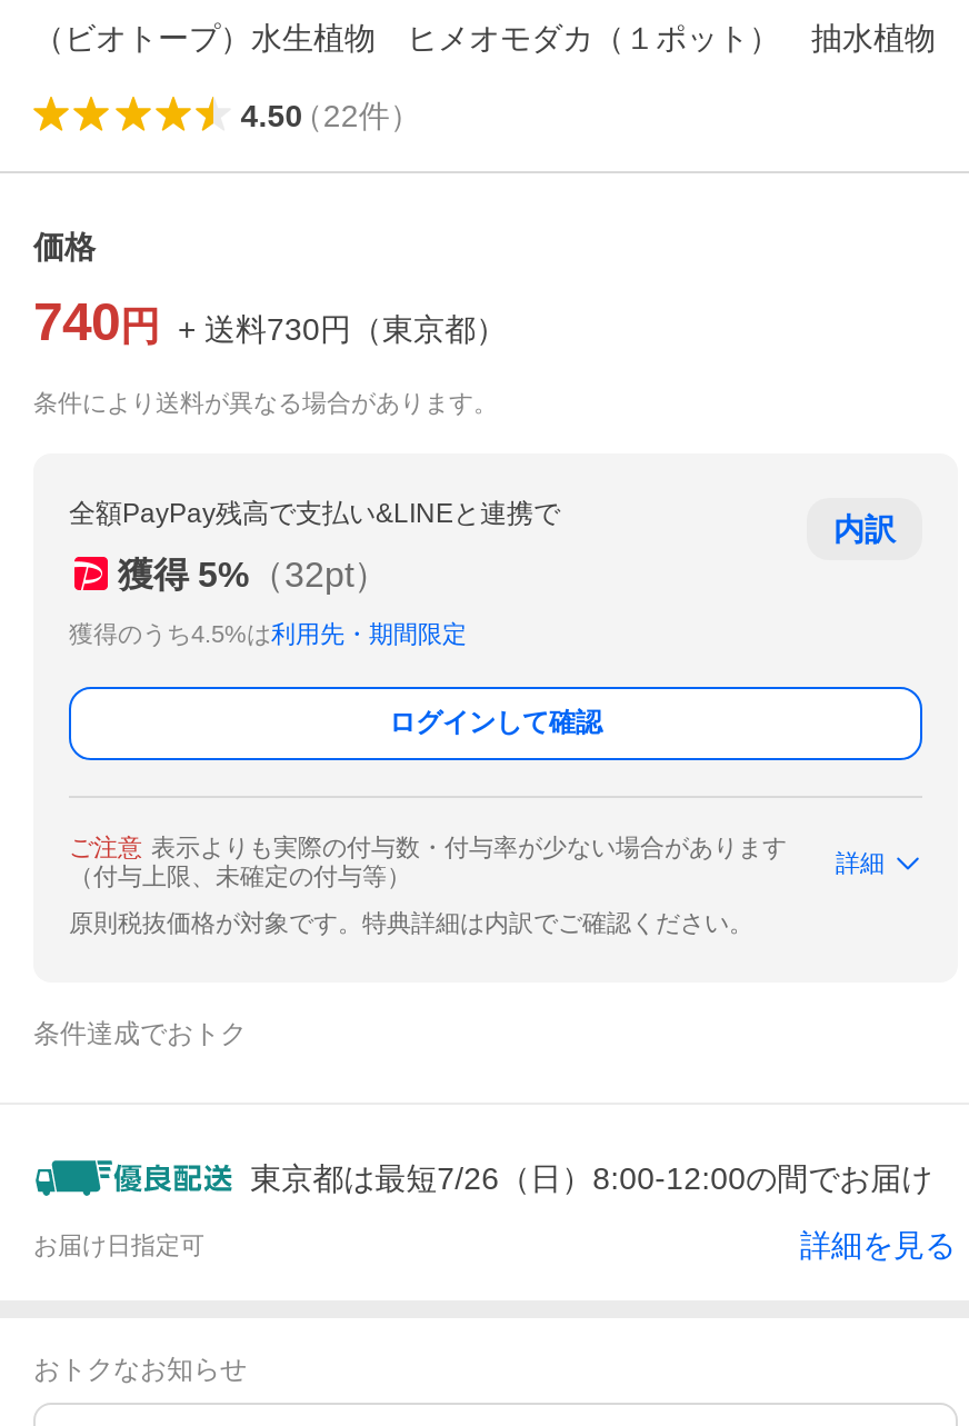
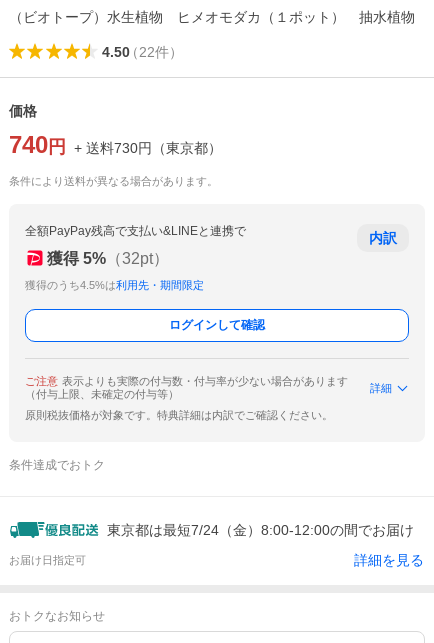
- 東京都は最短7/26（日）8:00-12:00の間でお届け
+ 東京都は最短7/24（金）8:00-12:00の間でお届け
